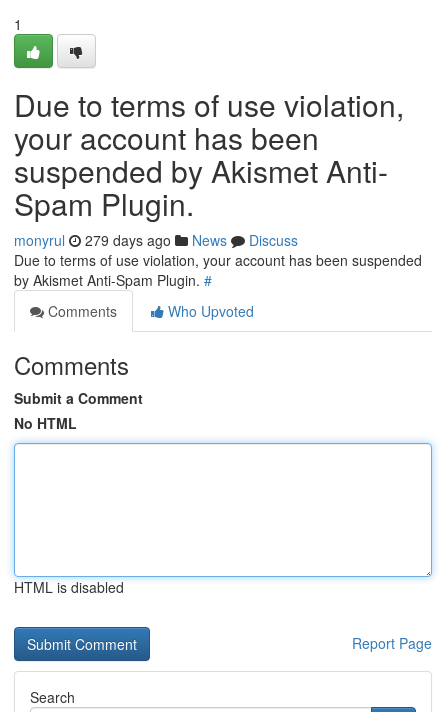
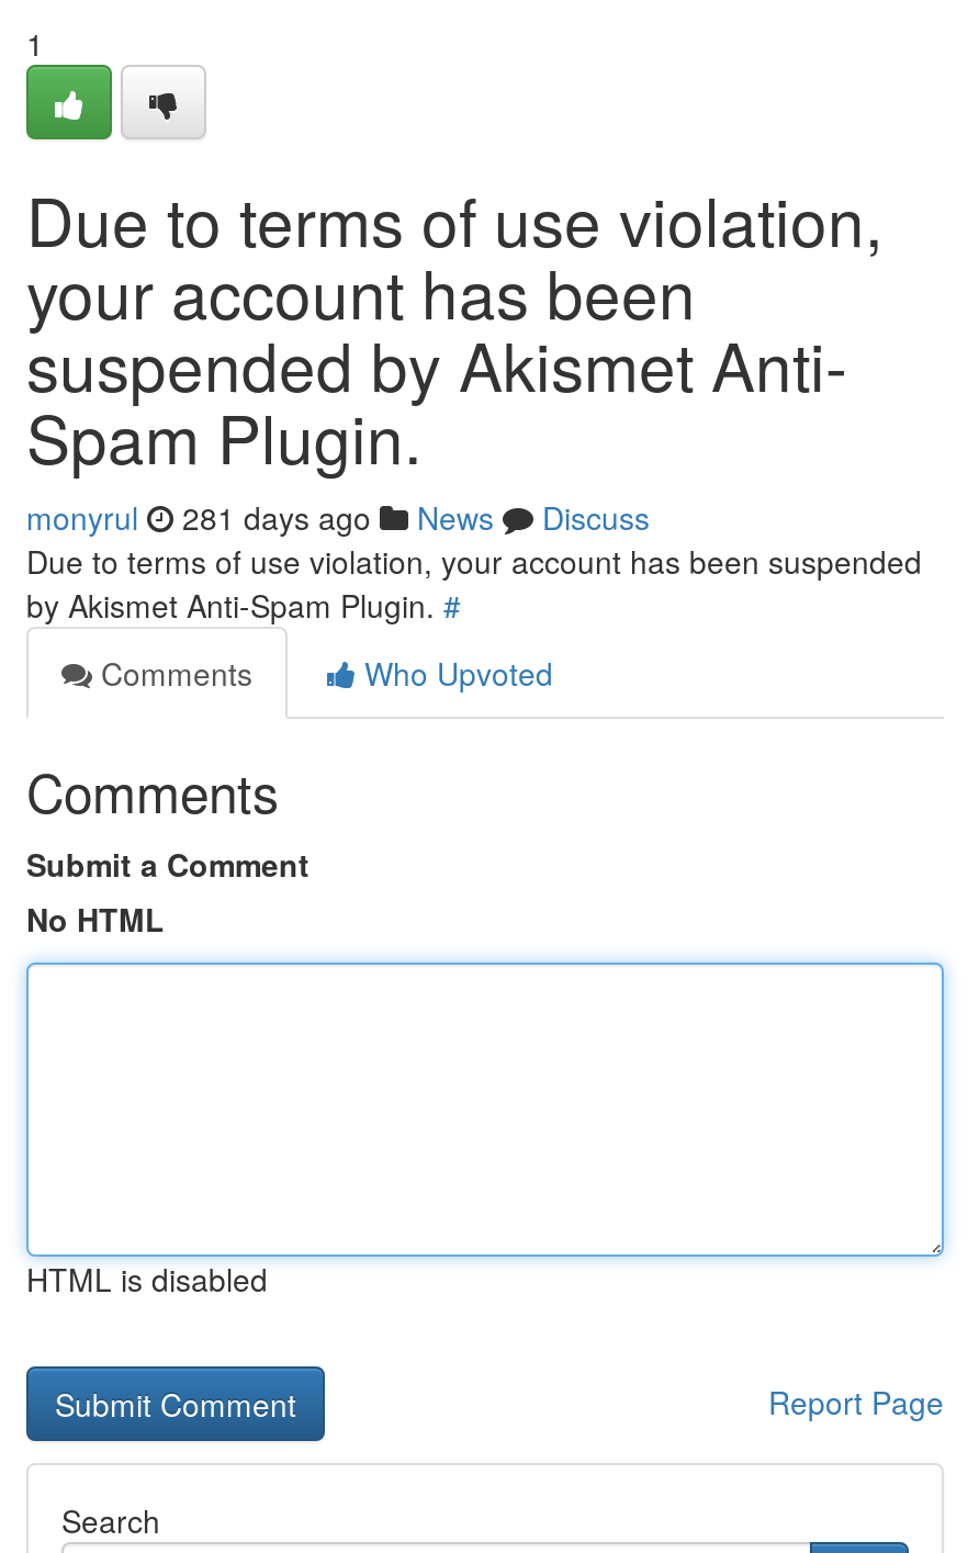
- monyrul 279 days ago News Discuss
+ monyrul 281 days ago News Discuss
